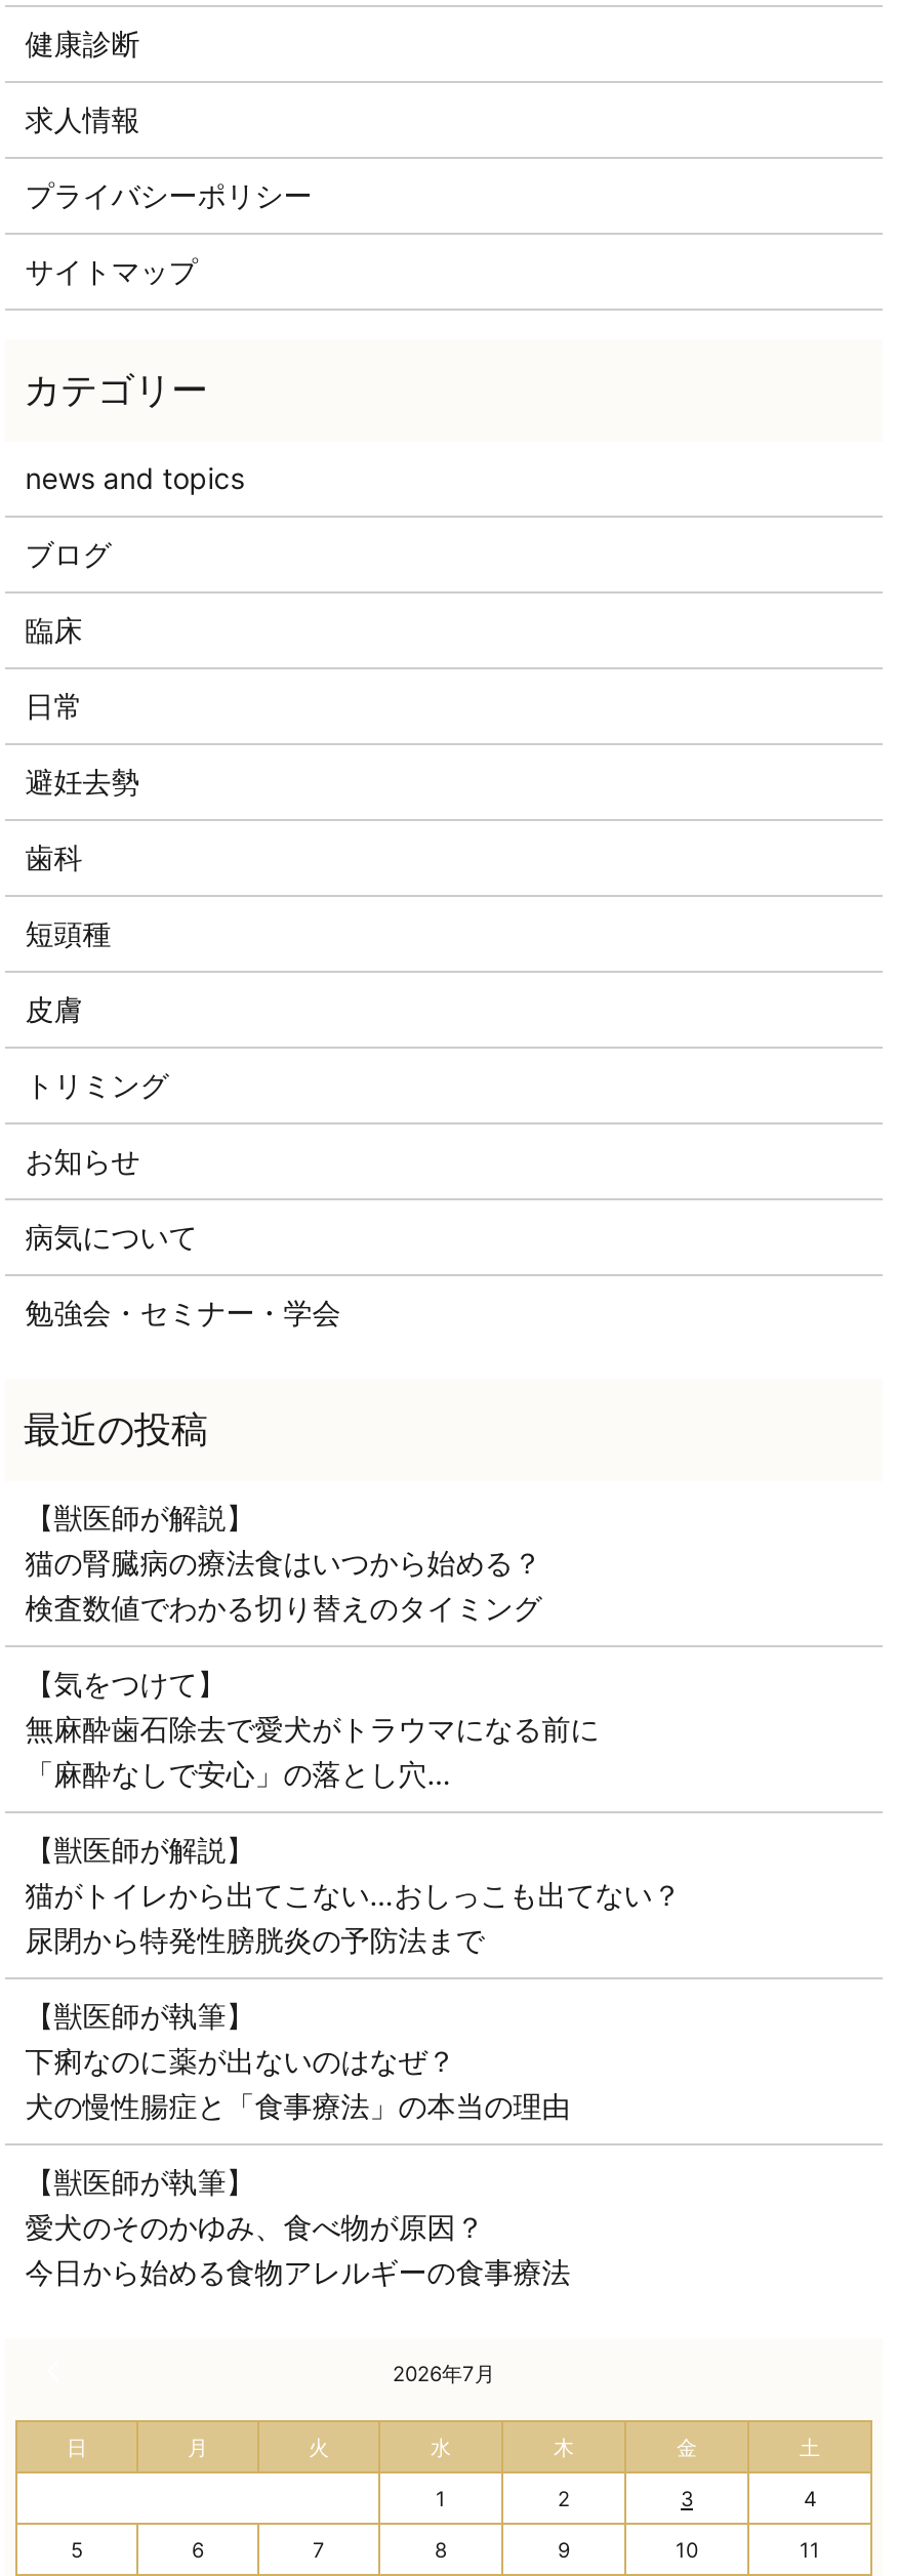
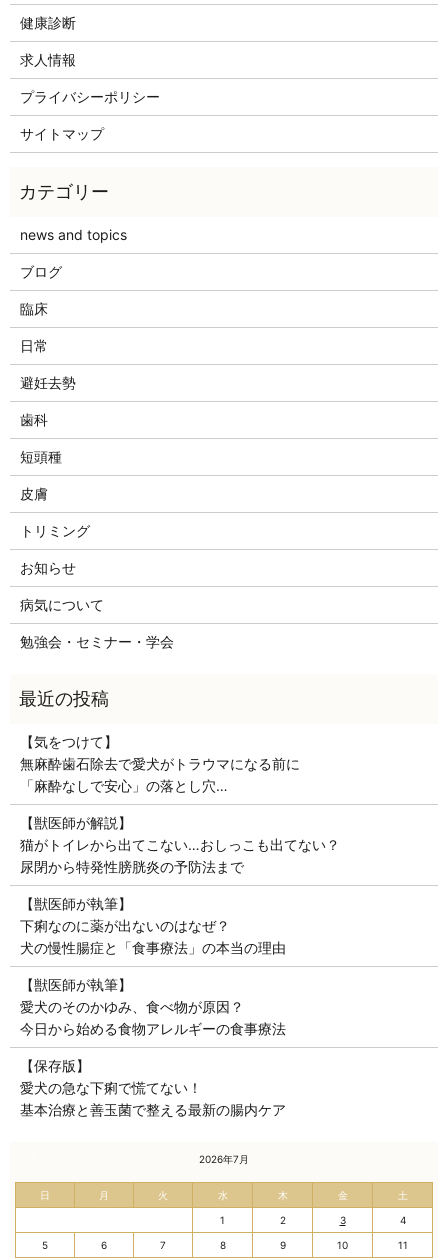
- 【獣医師が解説】
- 猫の腎臓病の療法食はいつから始める？
- 検査数値でわかる切り替えのタイミング

moved up: 【気をつけて】 | 無麻酔歯石除去で愛犬がトラウマになる前に | 「麻酔なしで安心」の落とし穴… | ... | 愛犬のそのかゆみ、食べ物が原因？ | 今日から始める食物アレルギーの食事療法

+ 【保存版】
+ 愛犬の急な下痢で慌てない！
+ 基本治療と善玉菌で整える最新の腸内ケア
